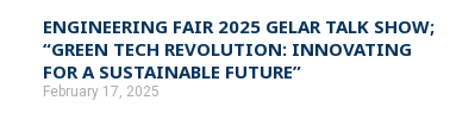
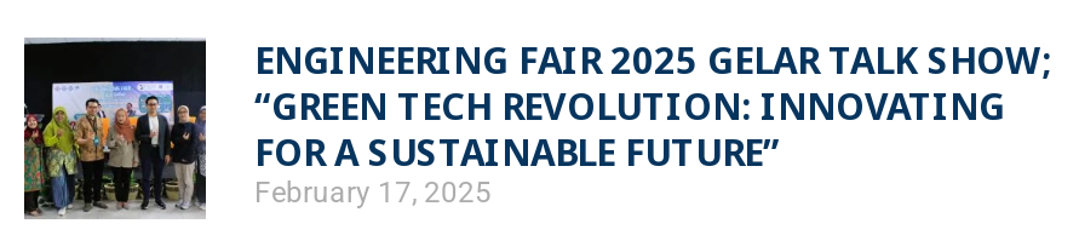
+ [image]
